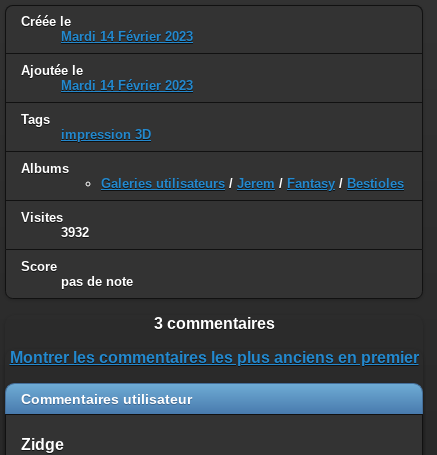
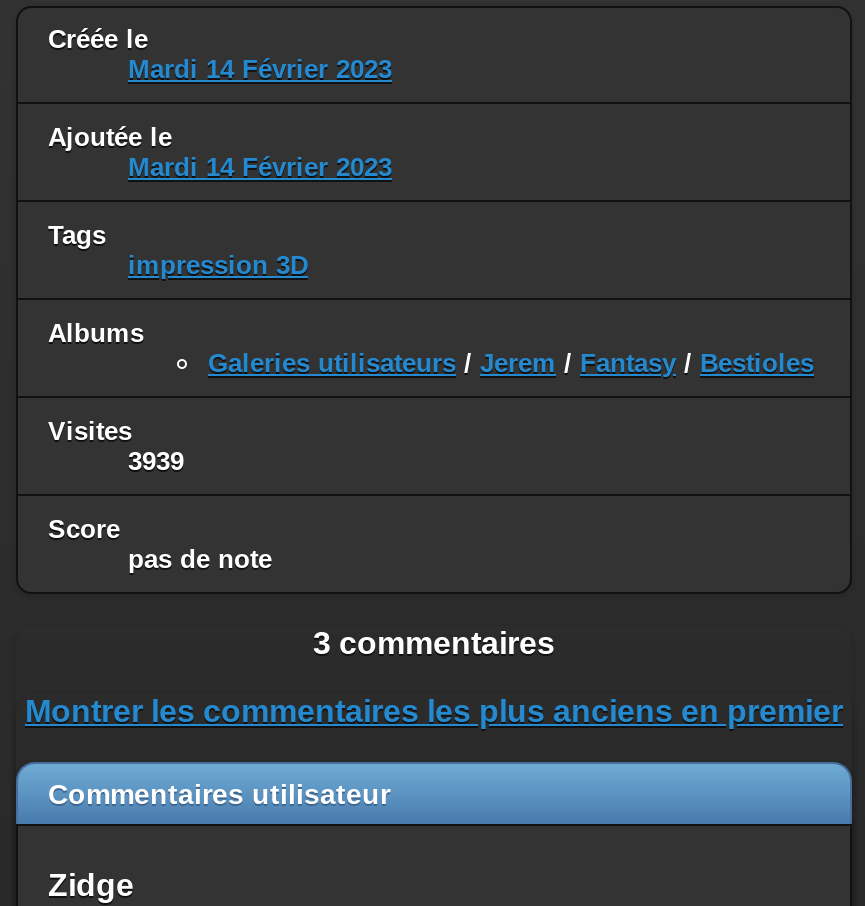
- 3932
+ 3939
